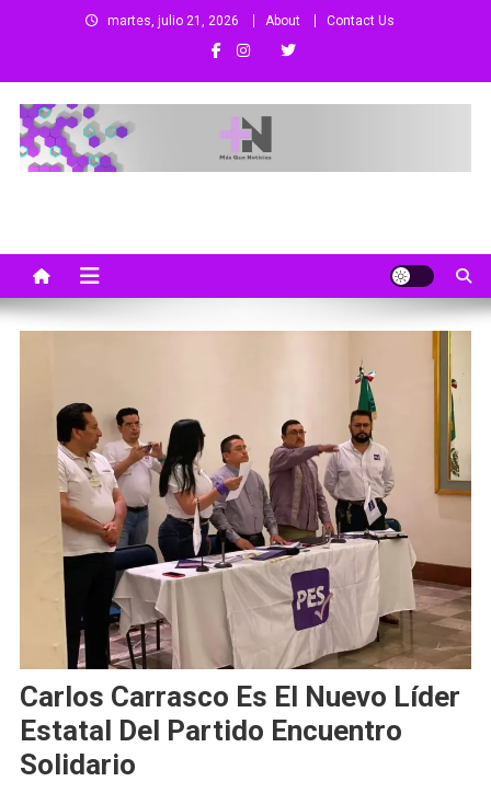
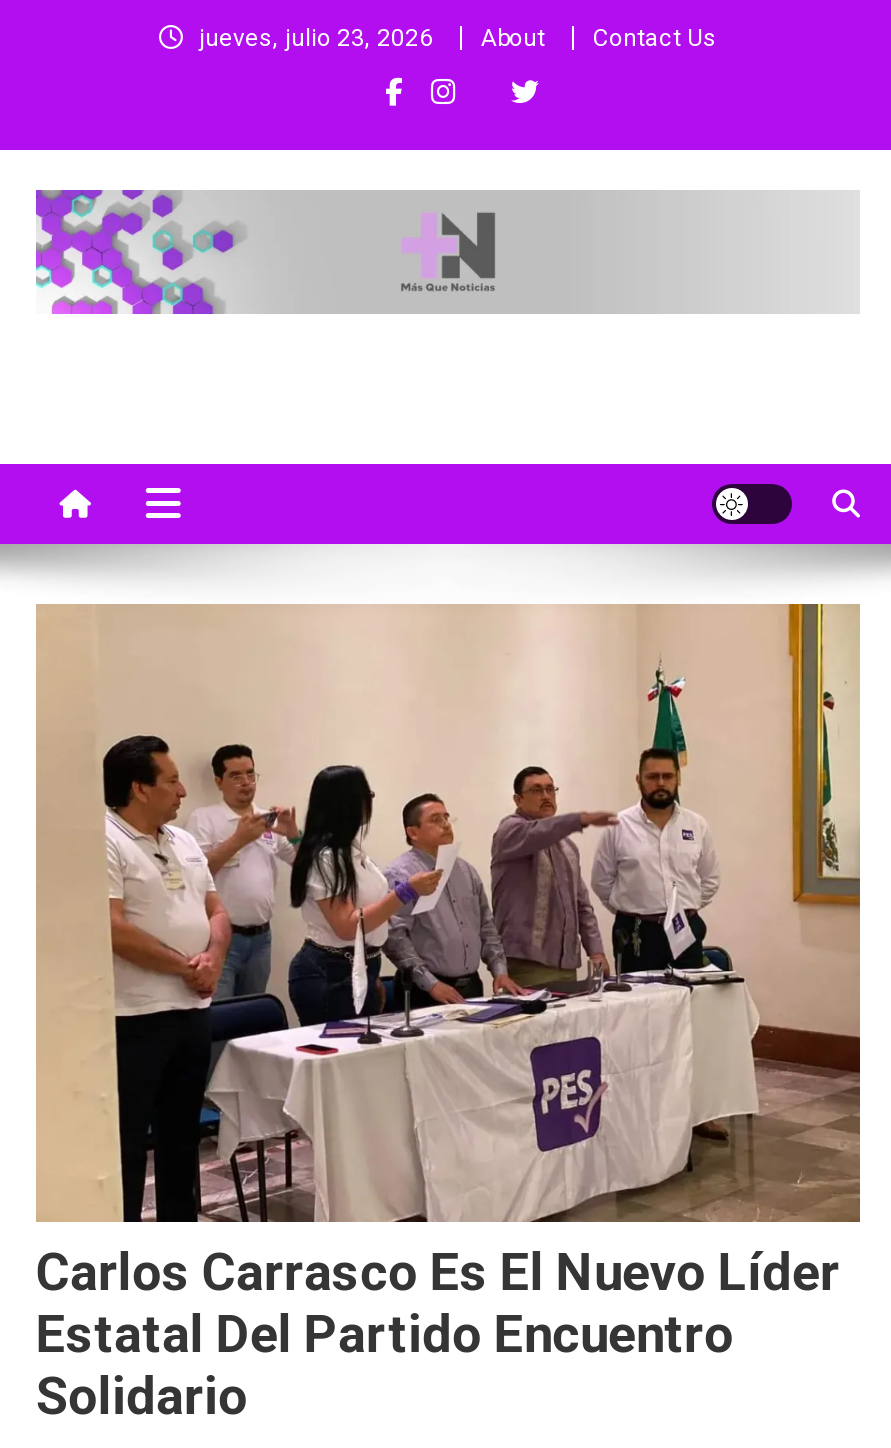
- martes, julio 21, 2026 About Contact Us
+ jueves, julio 23, 2026 About Contact Us
